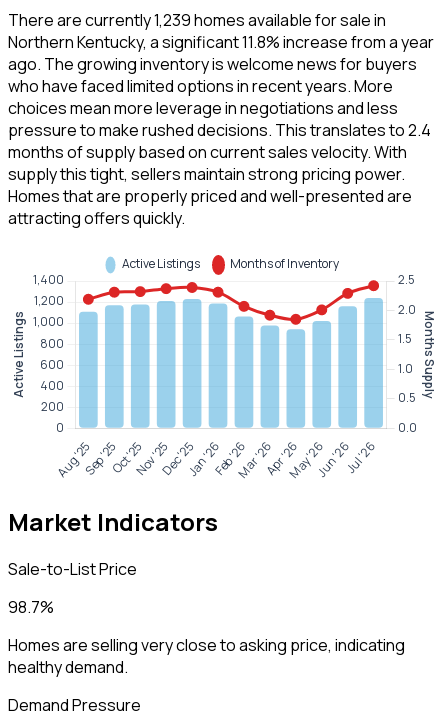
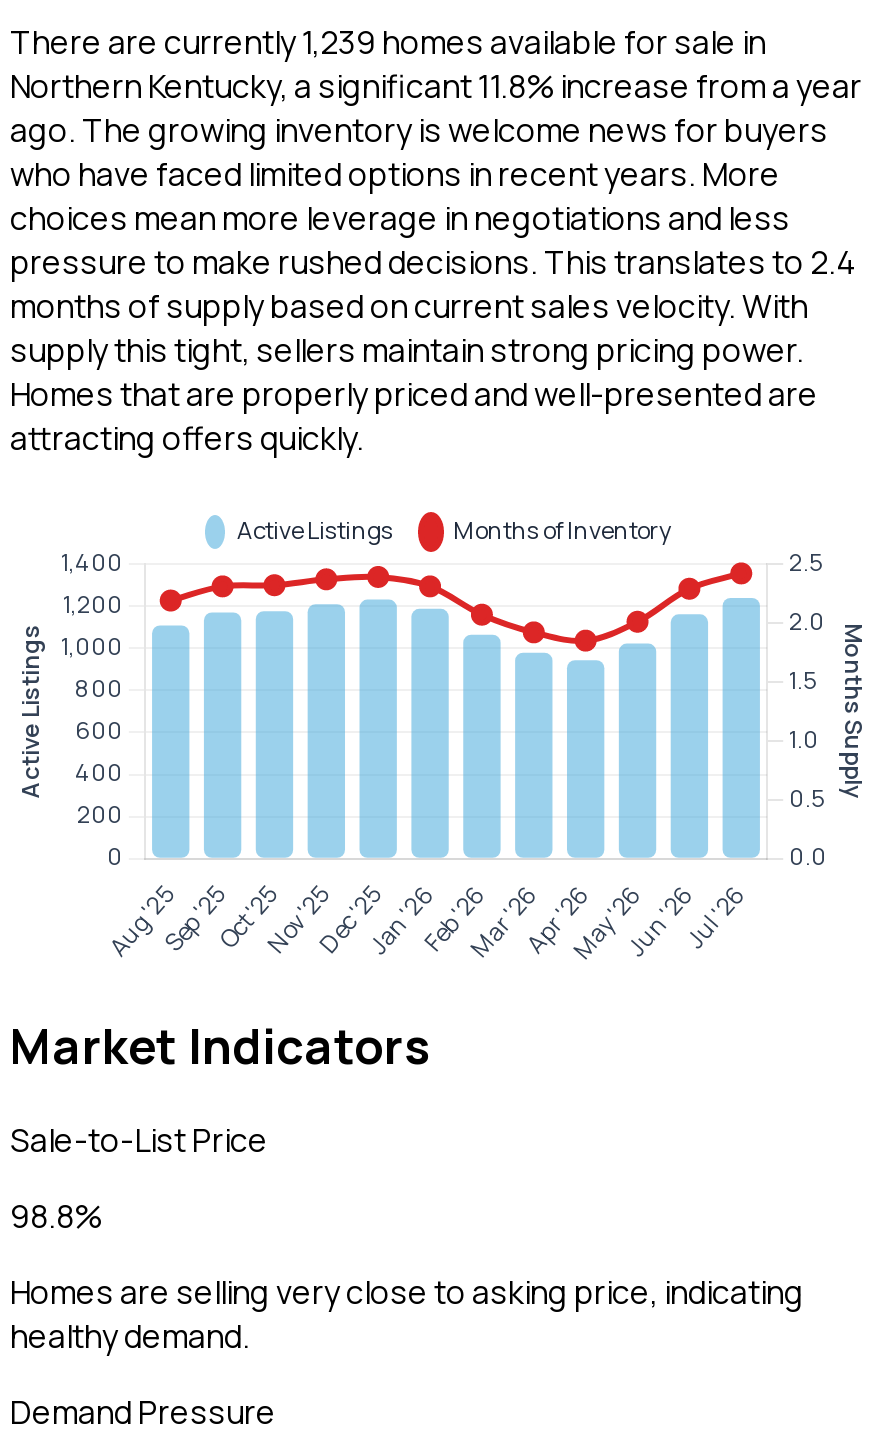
- 98.7%
+ 98.8%
